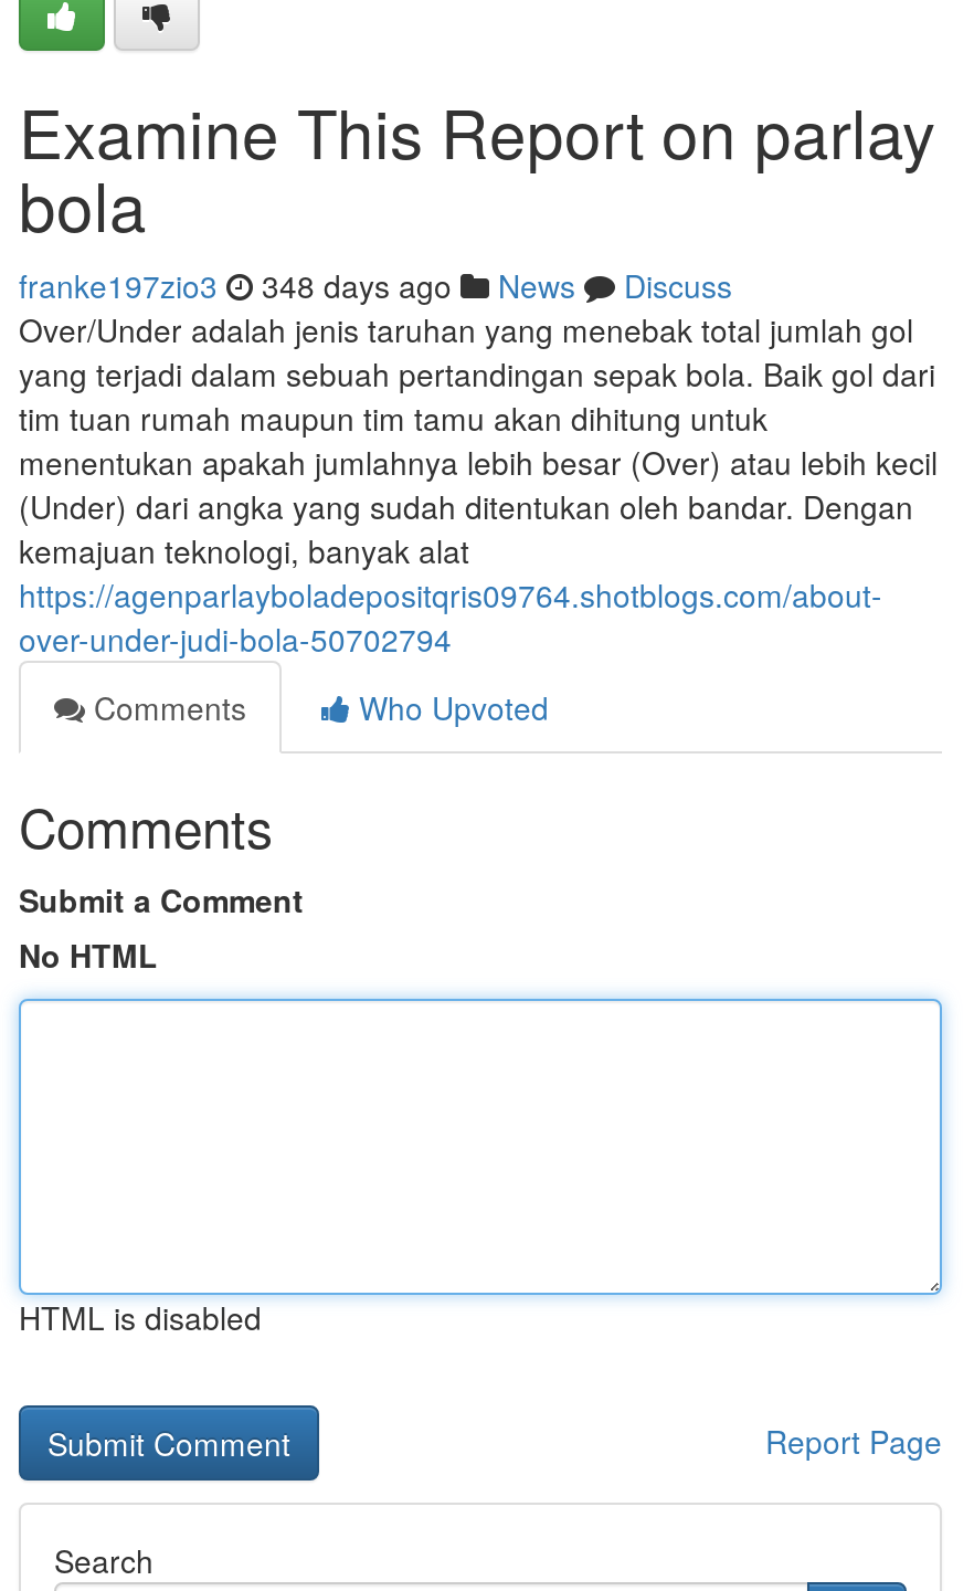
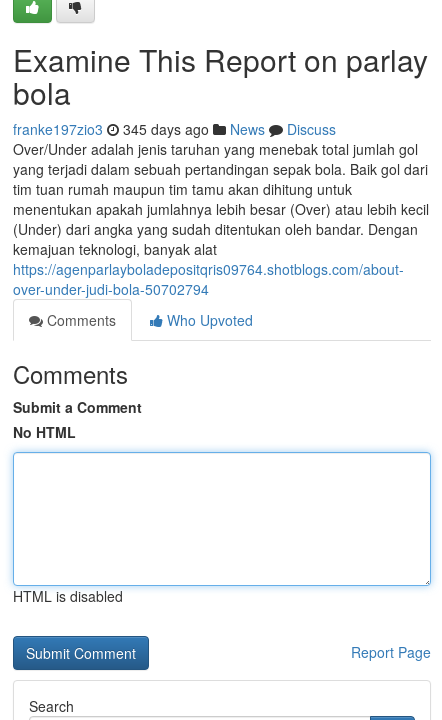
- franke197zio3 348 days ago News Discuss
+ franke197zio3 345 days ago News Discuss
